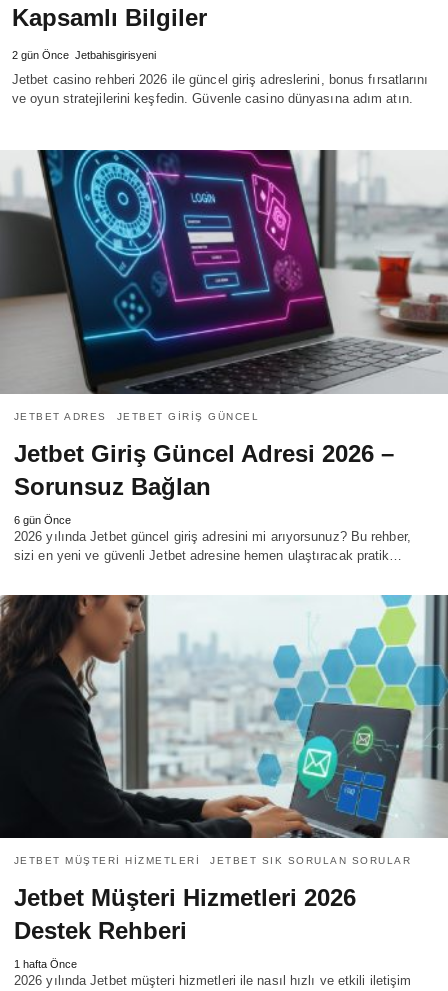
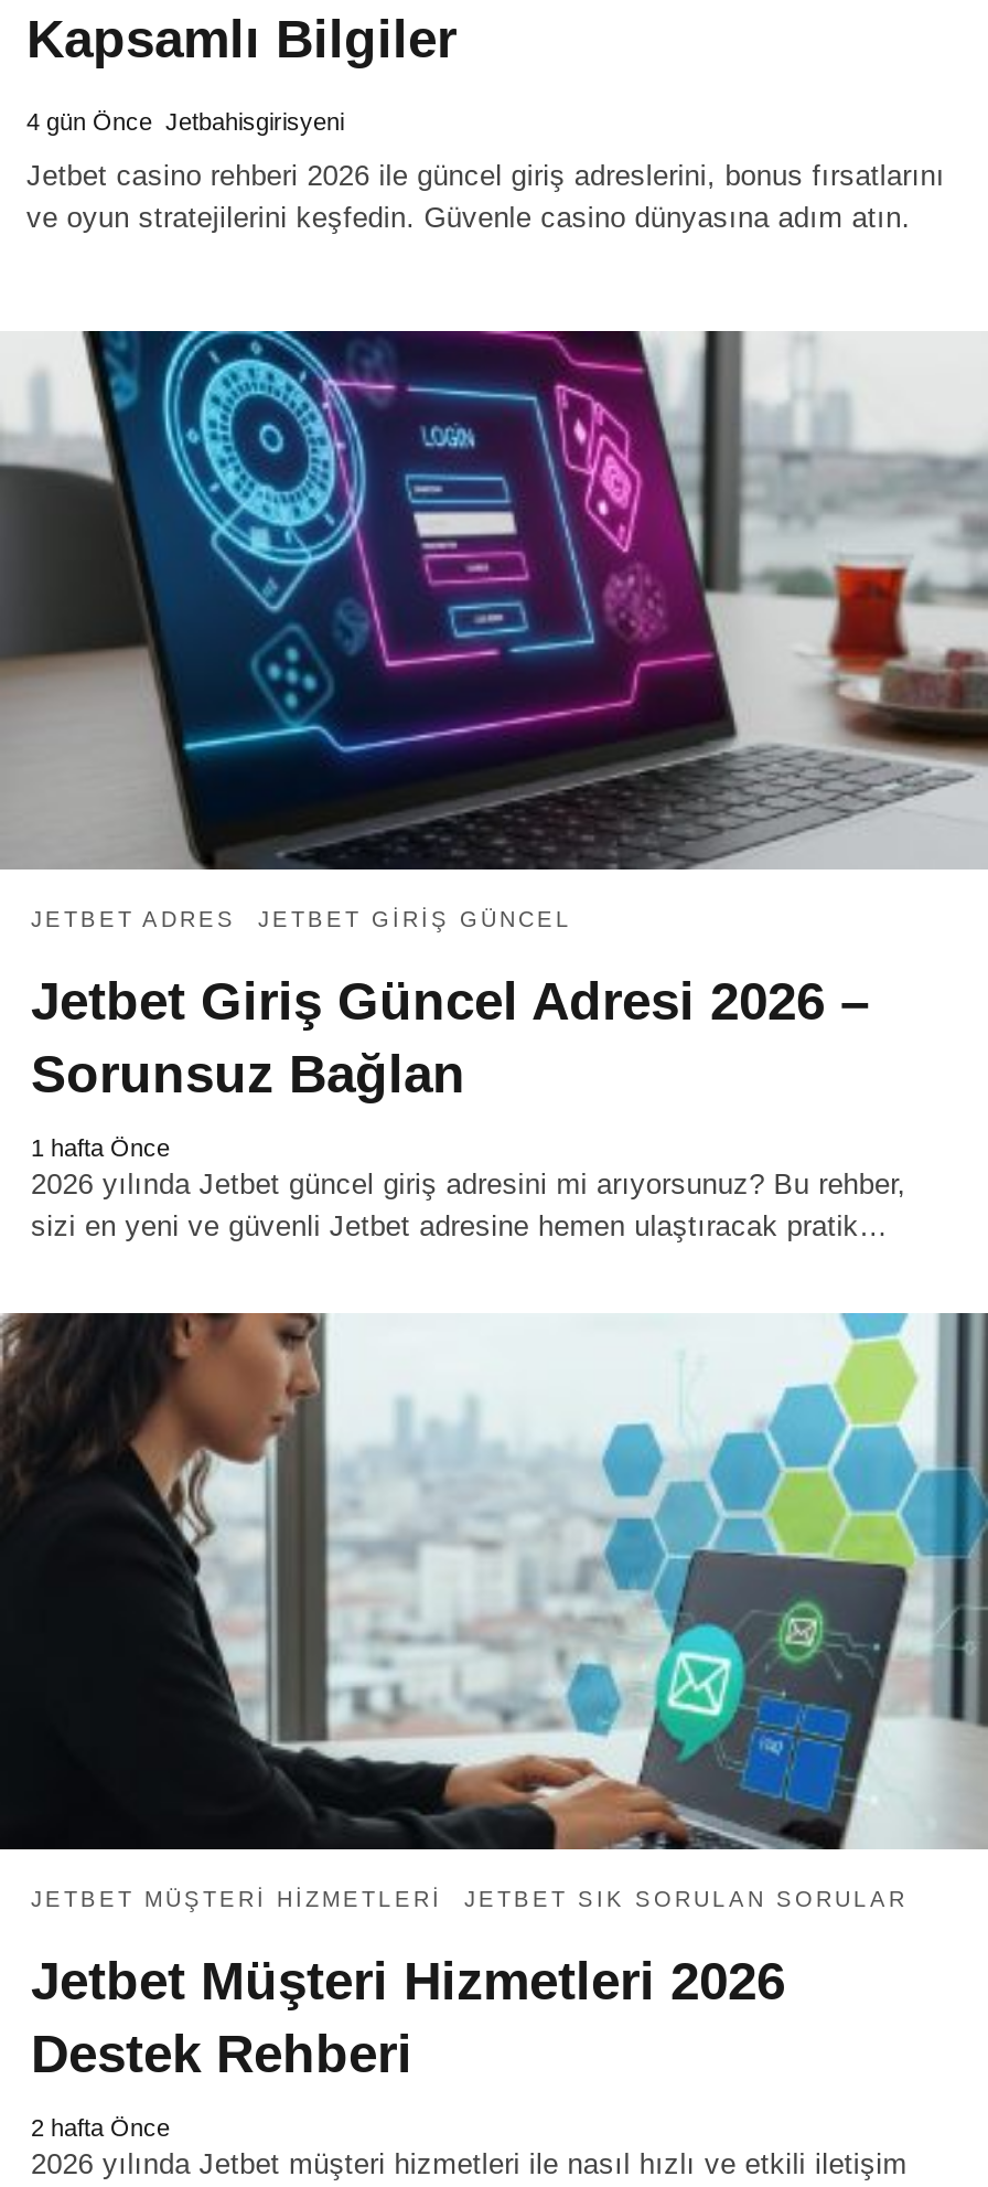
- 2 gün Önce Jetbahisgirisyeni
+ 4 gün Önce Jetbahisgirisyeni

- 6 gün Önce
+ 1 hafta Önce

- 1 hafta Önce
+ 2 hafta Önce
